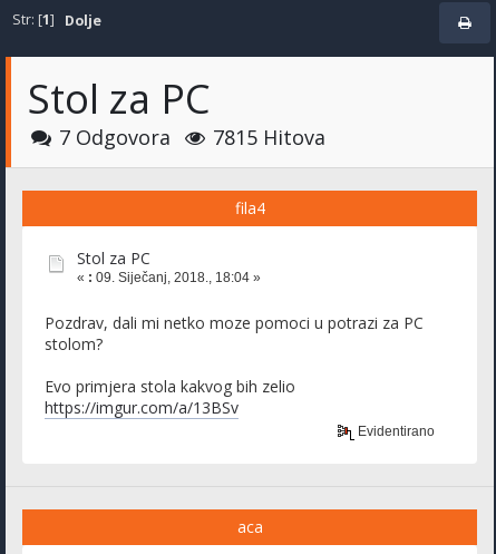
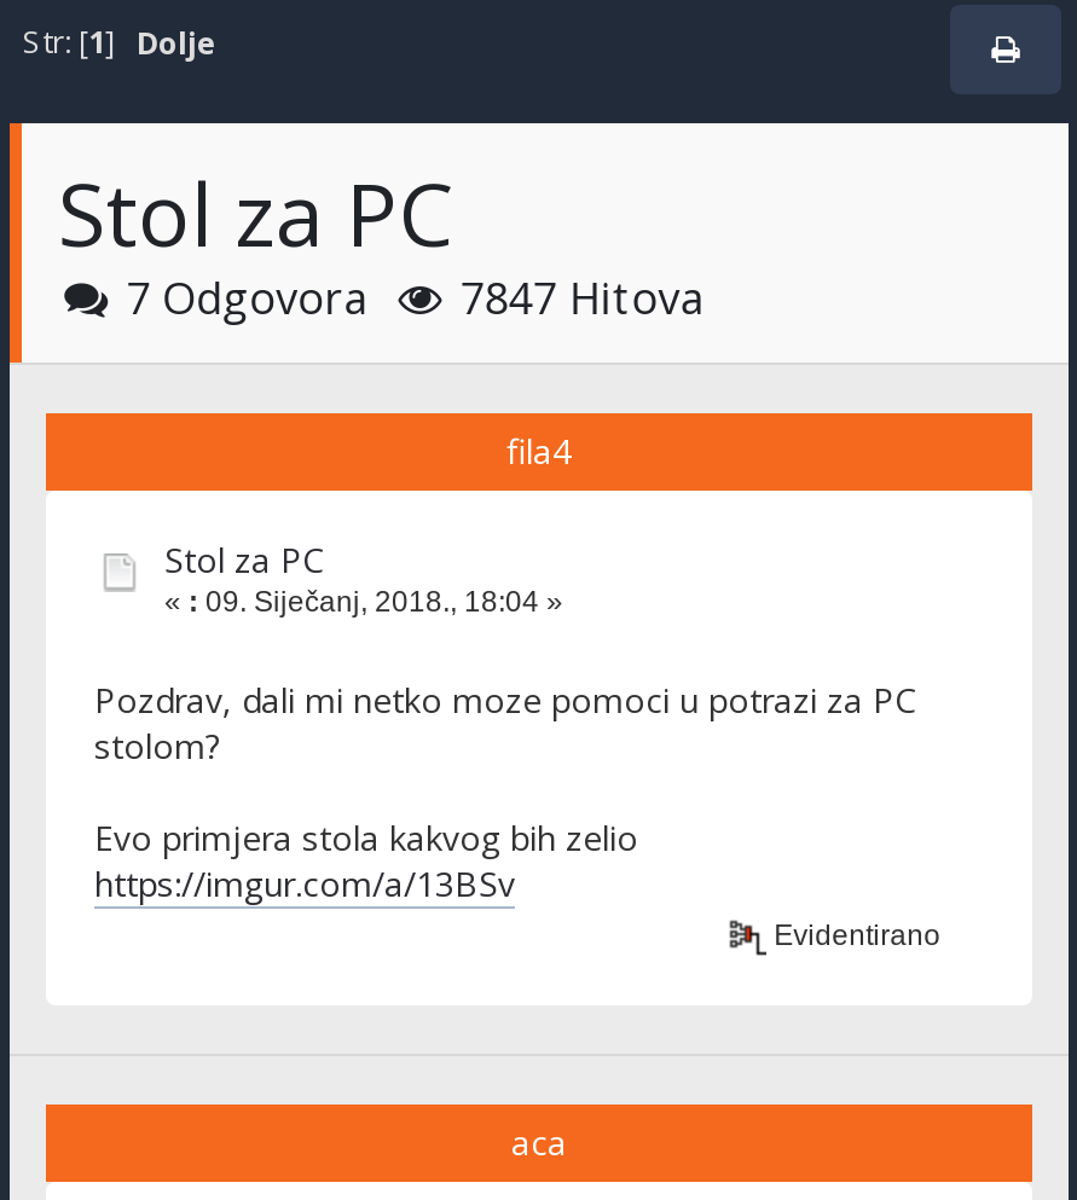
- 7 Odgovora 7815 Hitova
+ 7 Odgovora 7847 Hitova
